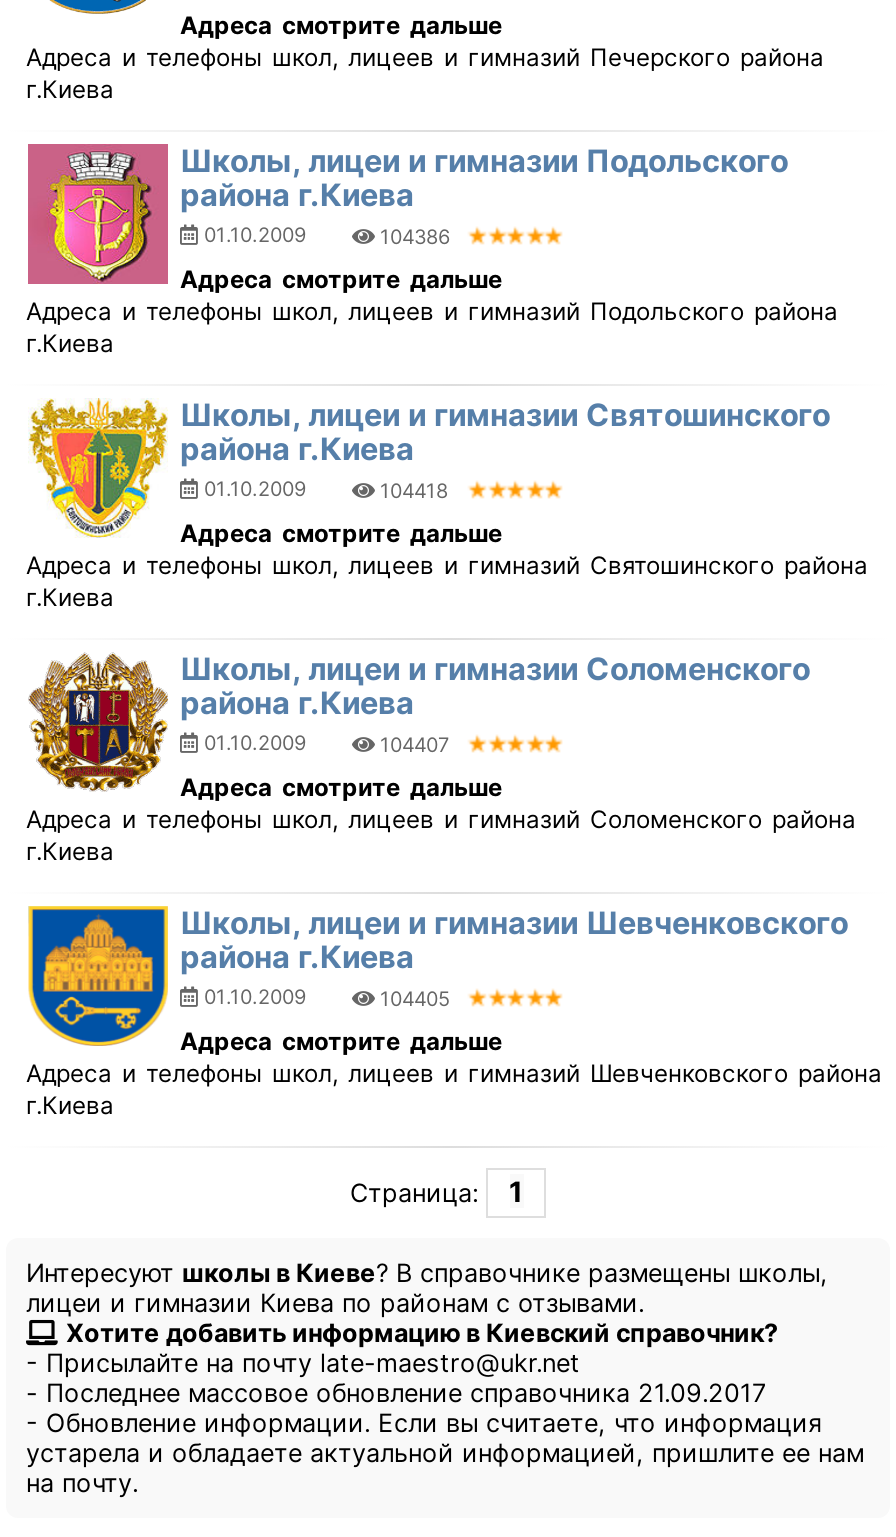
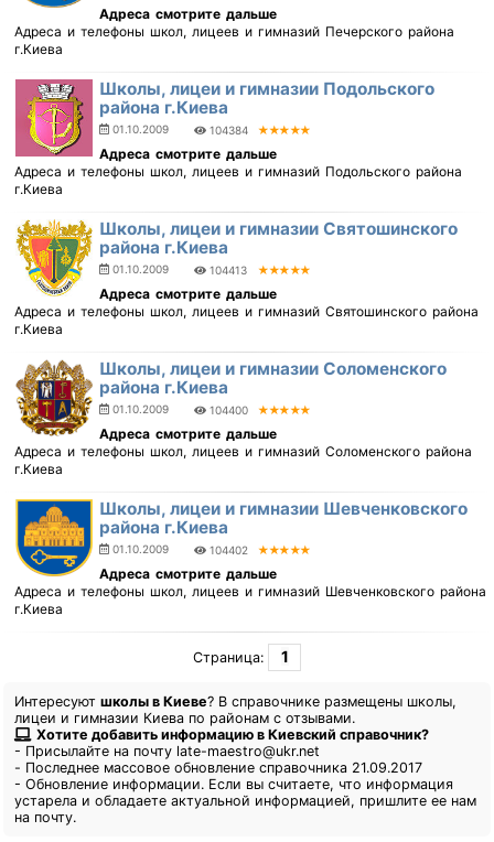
- 104386
+ 104384

- 104418
+ 104413

- 104407
+ 104400

- 104405
+ 104402
